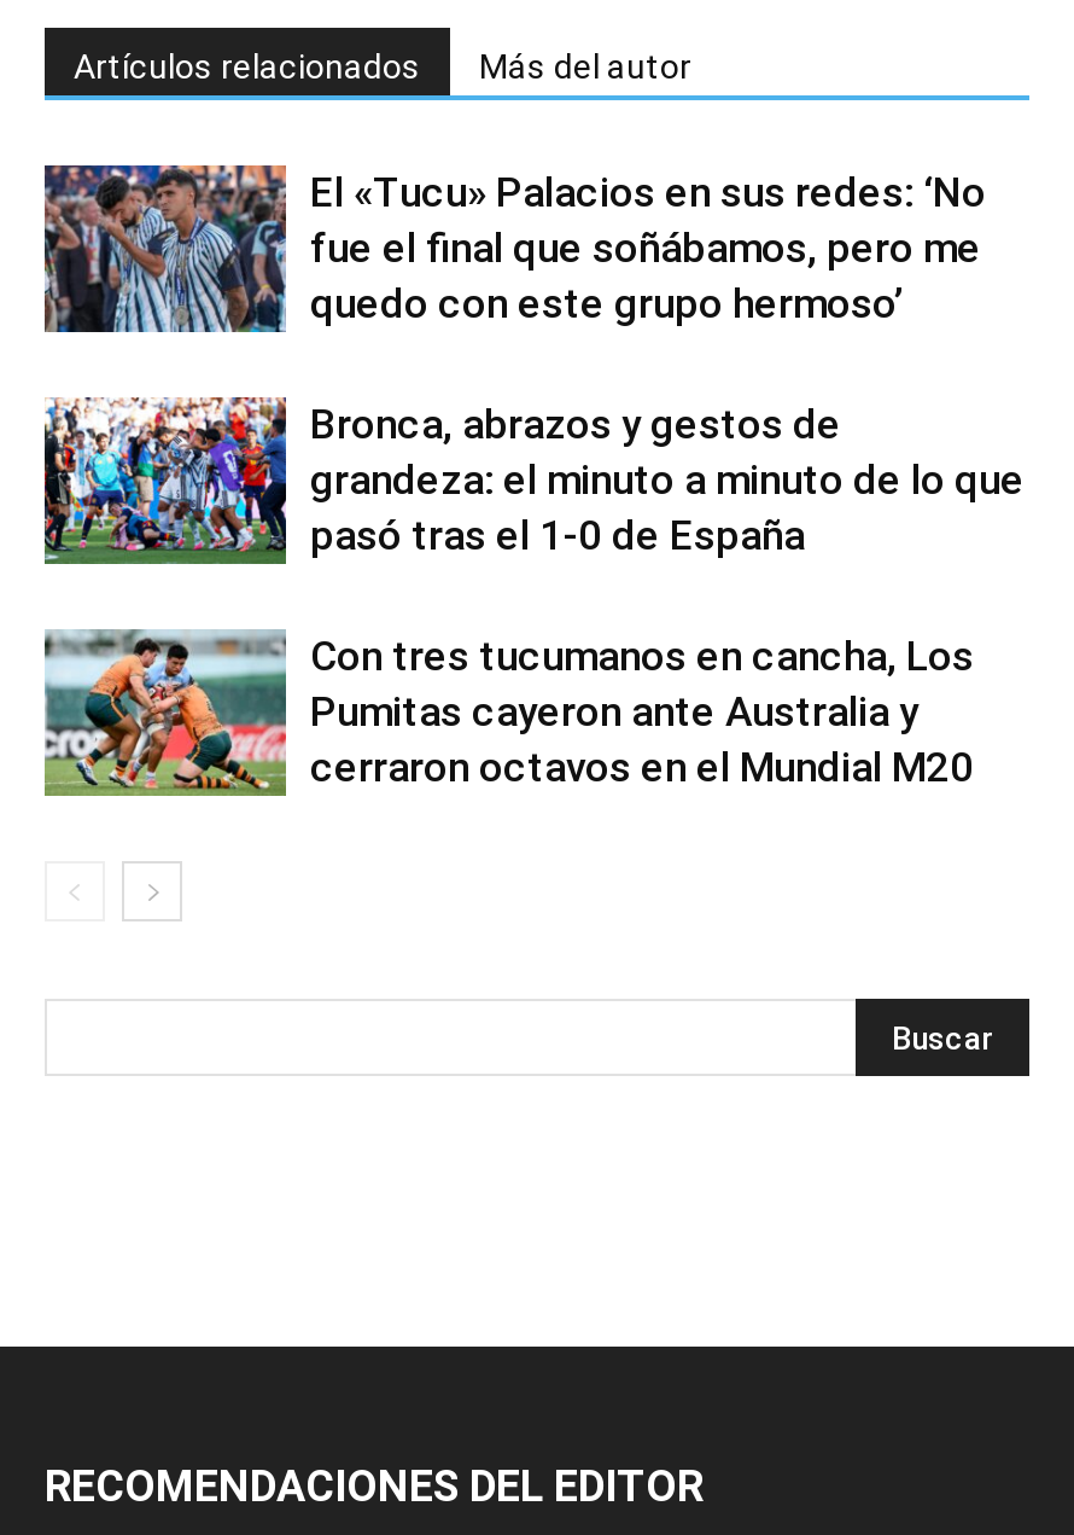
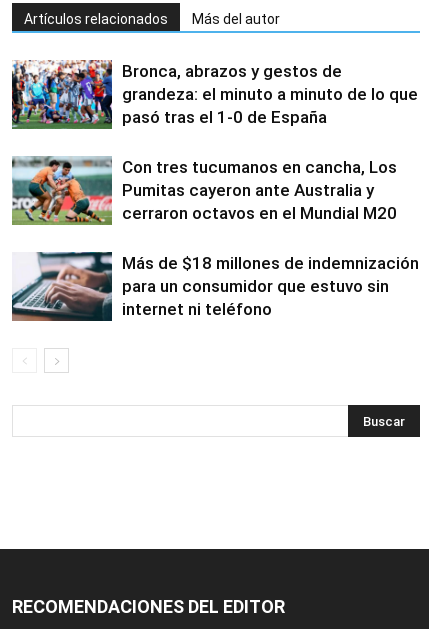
- [image]
- El «Tucu» Palacios en sus redes: ‘No
- fue el final que soñábamos, pero me
- quedo con este grupo hermoso’

moved up: [image] | Bronca, abrazos y gestos de | grandeza: el minuto a minuto de lo que | pasó tras el 1-0 de España | Con tres tucumanos en cancha, Los | Pumitas cayeron ante Australia y | cerraron octavos en el Mundial M20

+ [image]
+ Más de $18 millones de indemnización
+ para un consumidor que estuvo sin
+ internet ni teléfono
